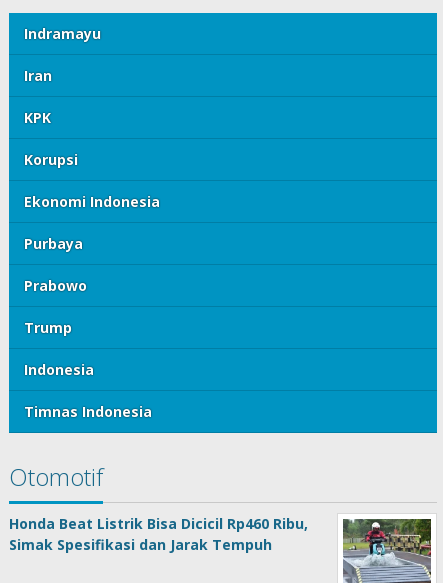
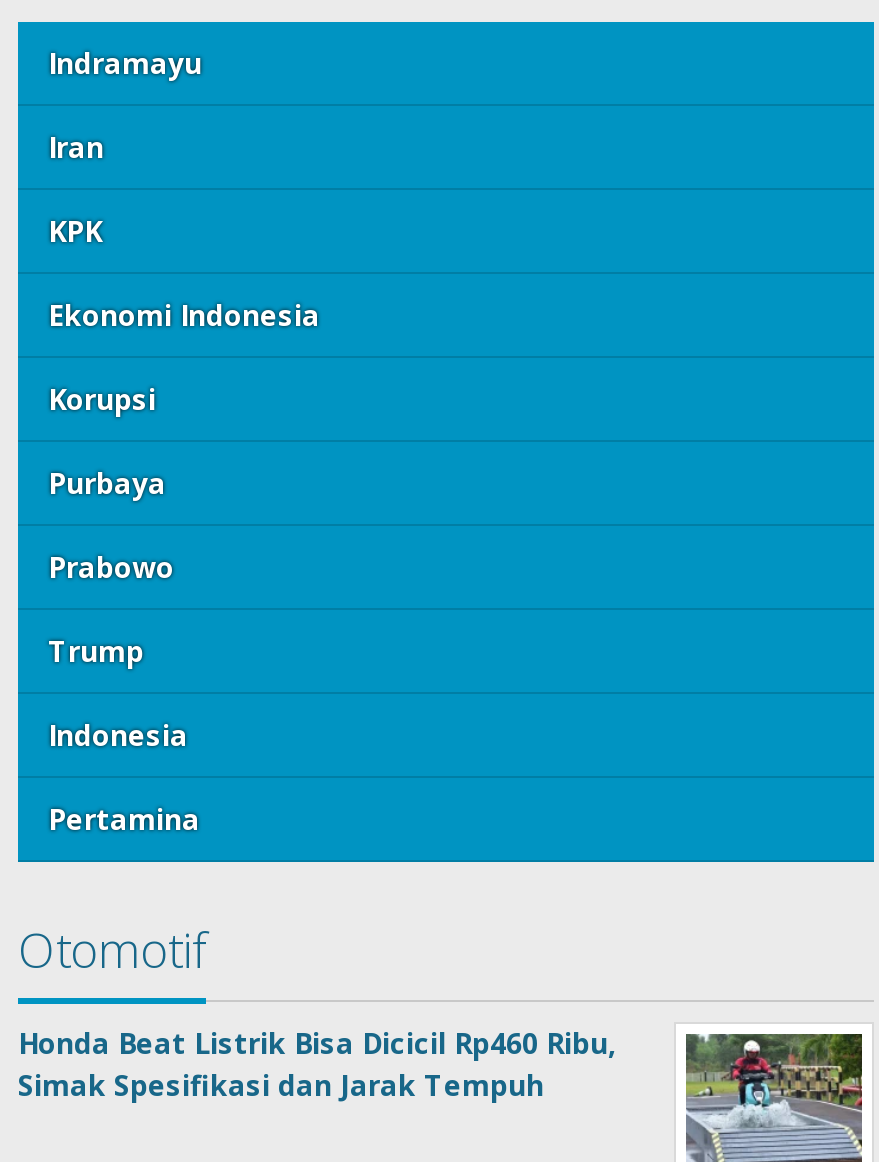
moved down: Korupsi

moved up: Ekonomi Indonesia

- Timnas Indonesia
+ Pertamina
